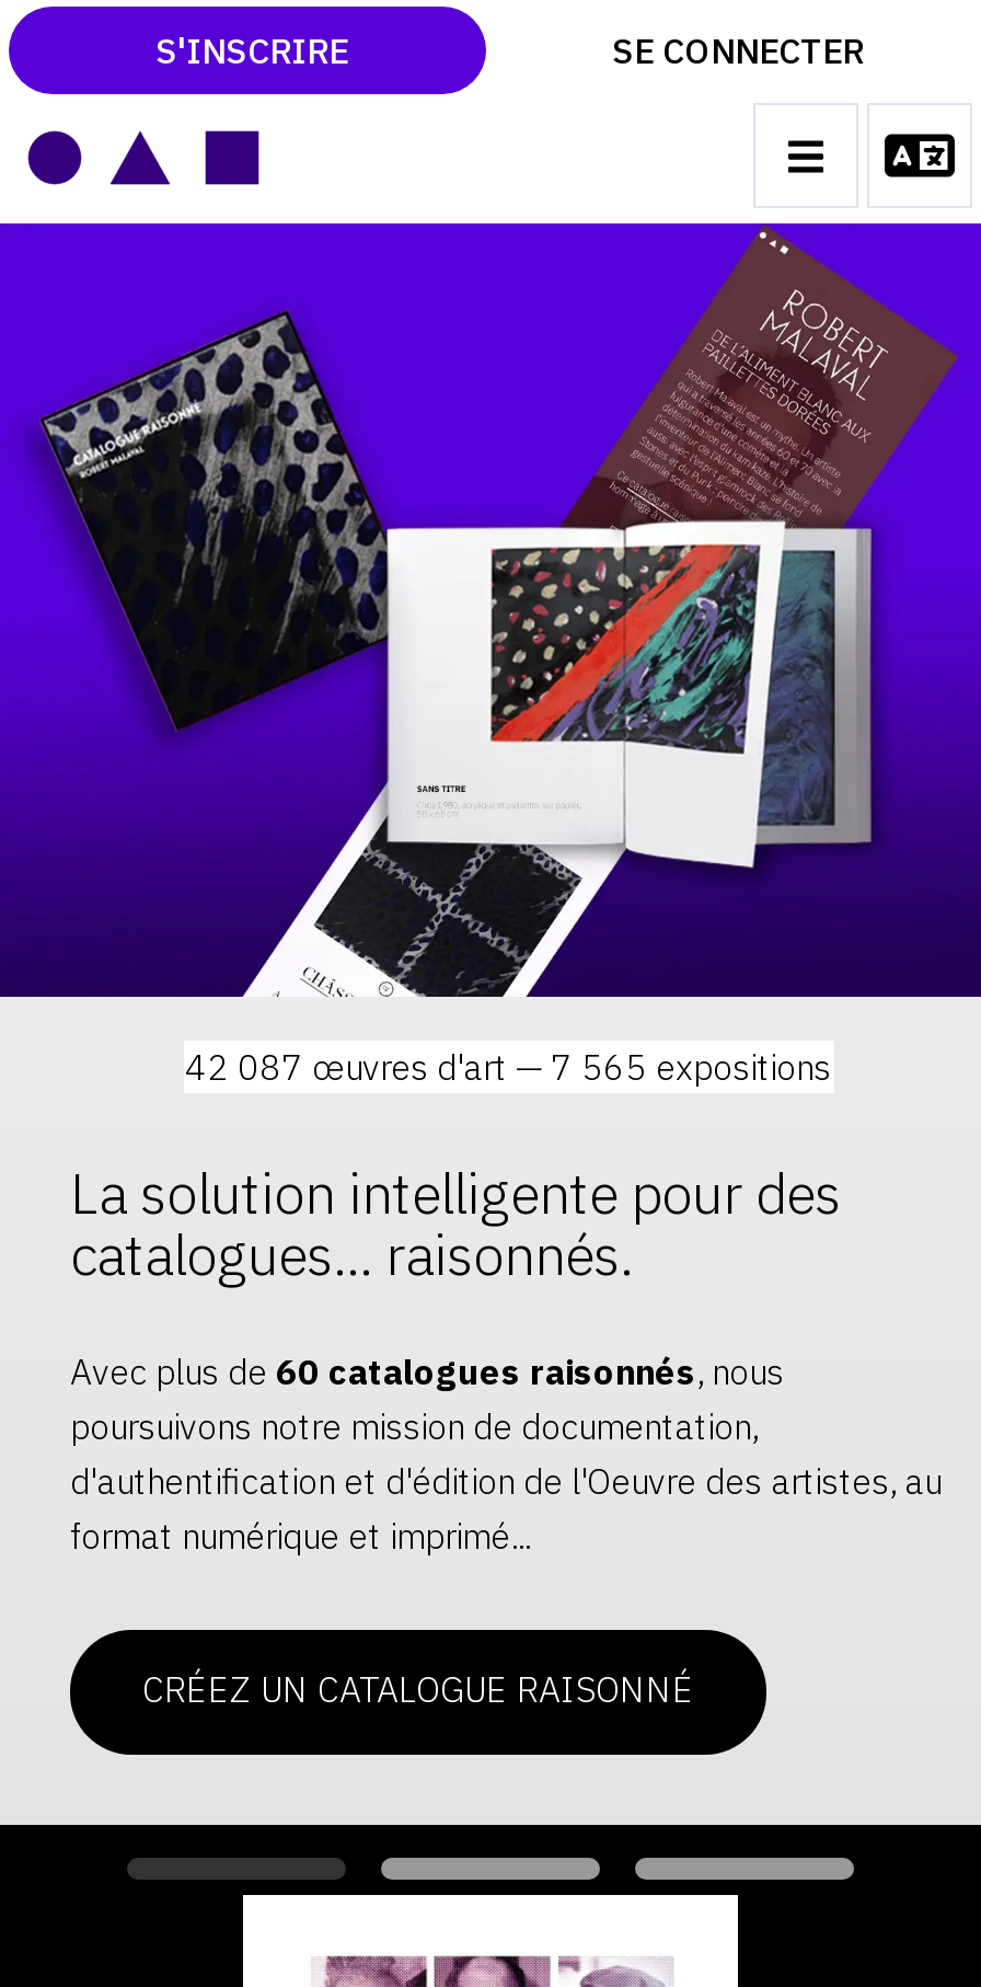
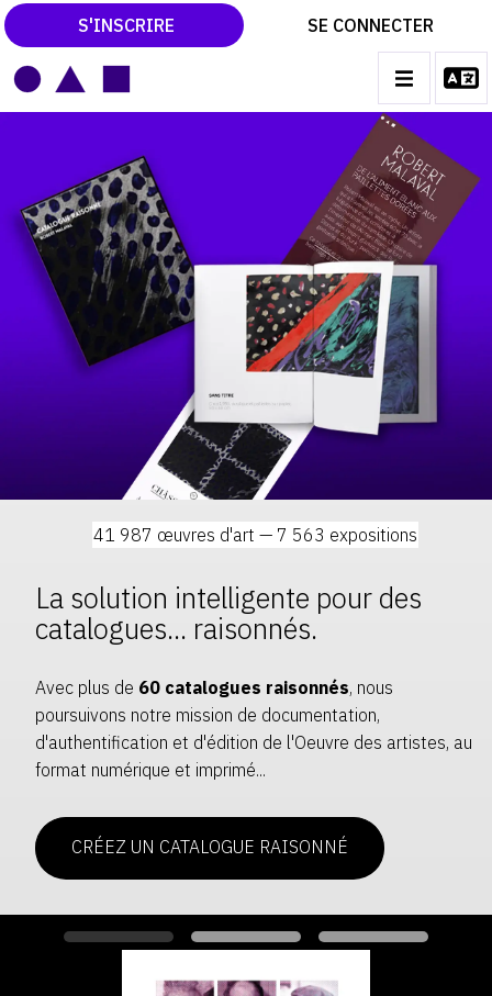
- 42 087 œuvres d'art — 7 565 expositions
+ 41 987 œuvres d'art — 7 563 expositions
